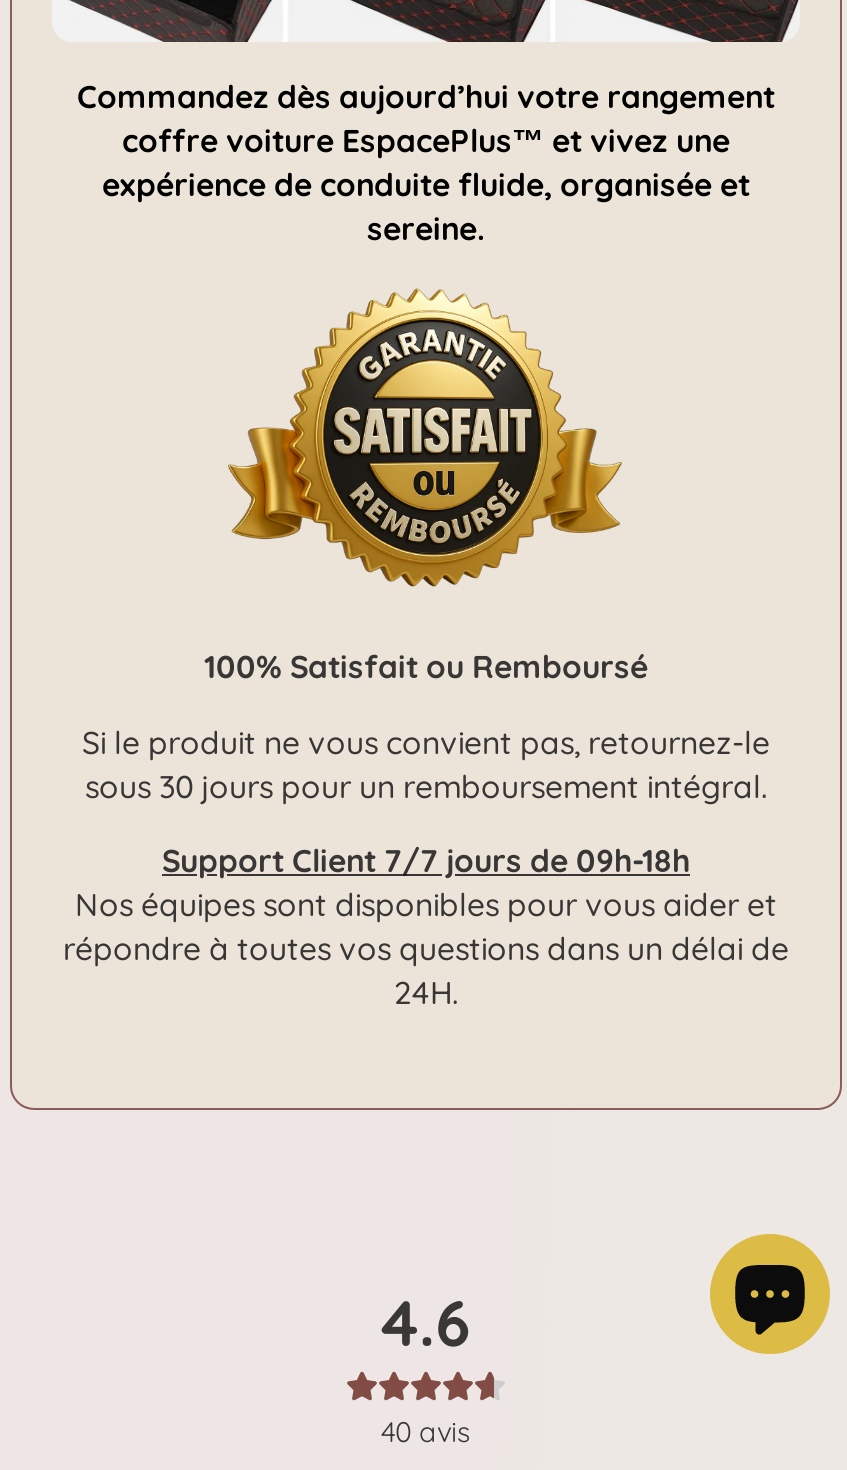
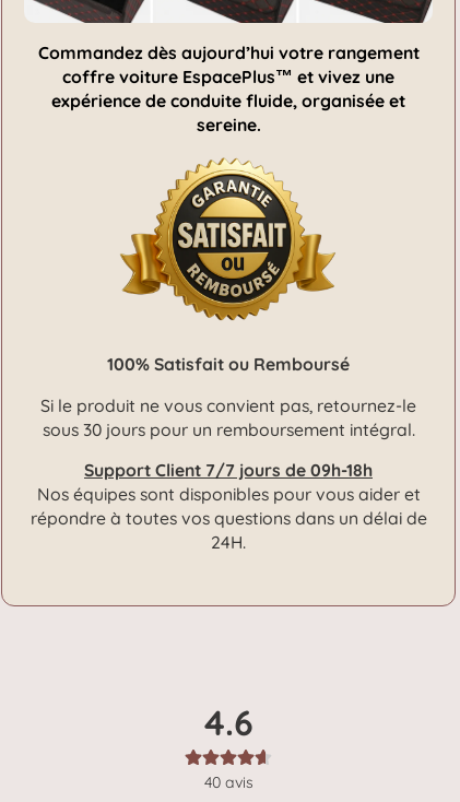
- [image]
